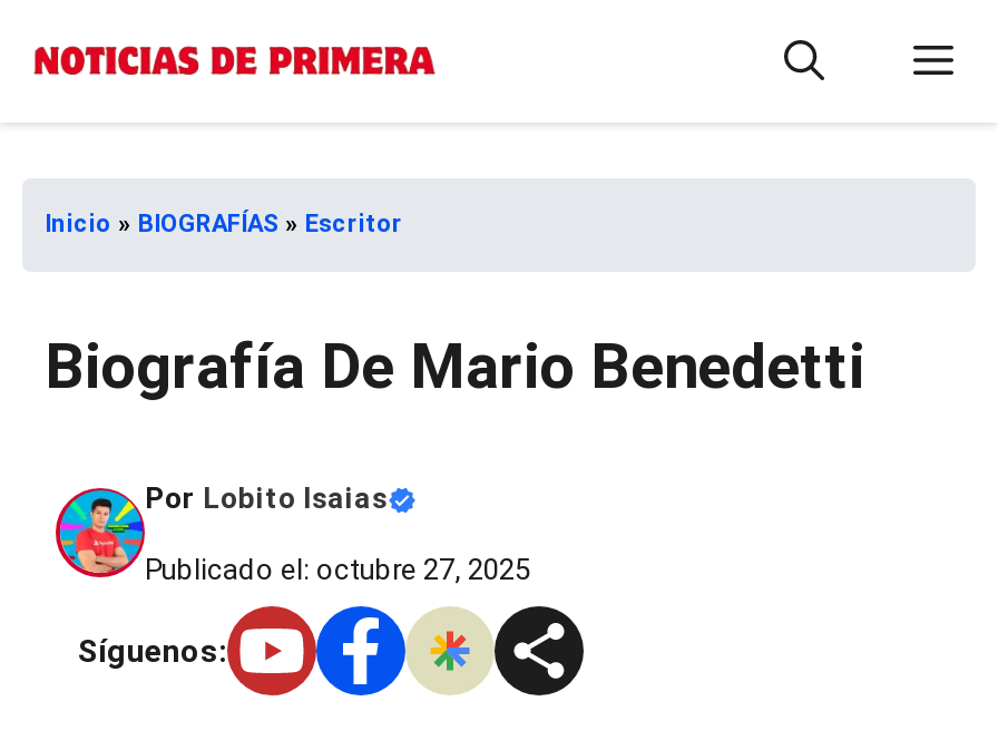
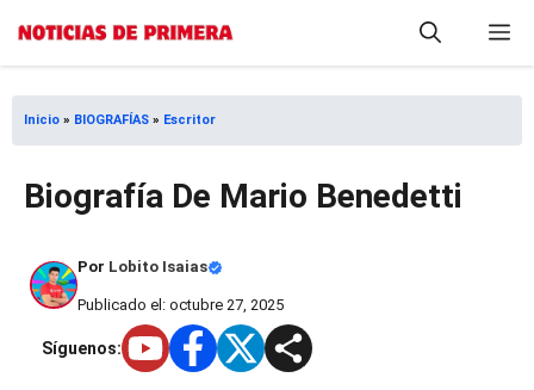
- [image]
+ [image]
